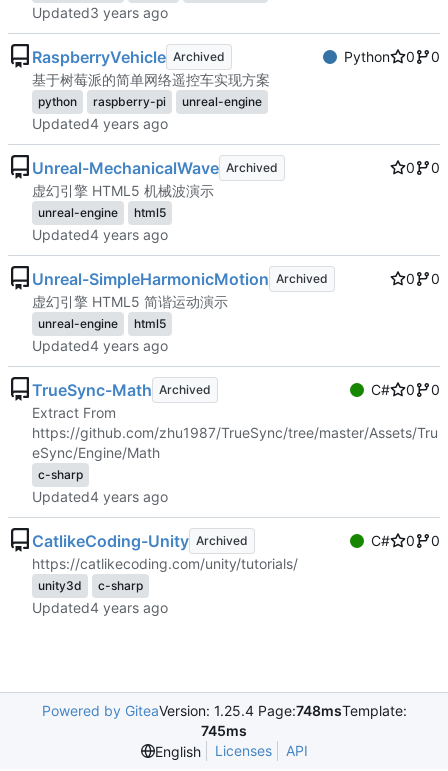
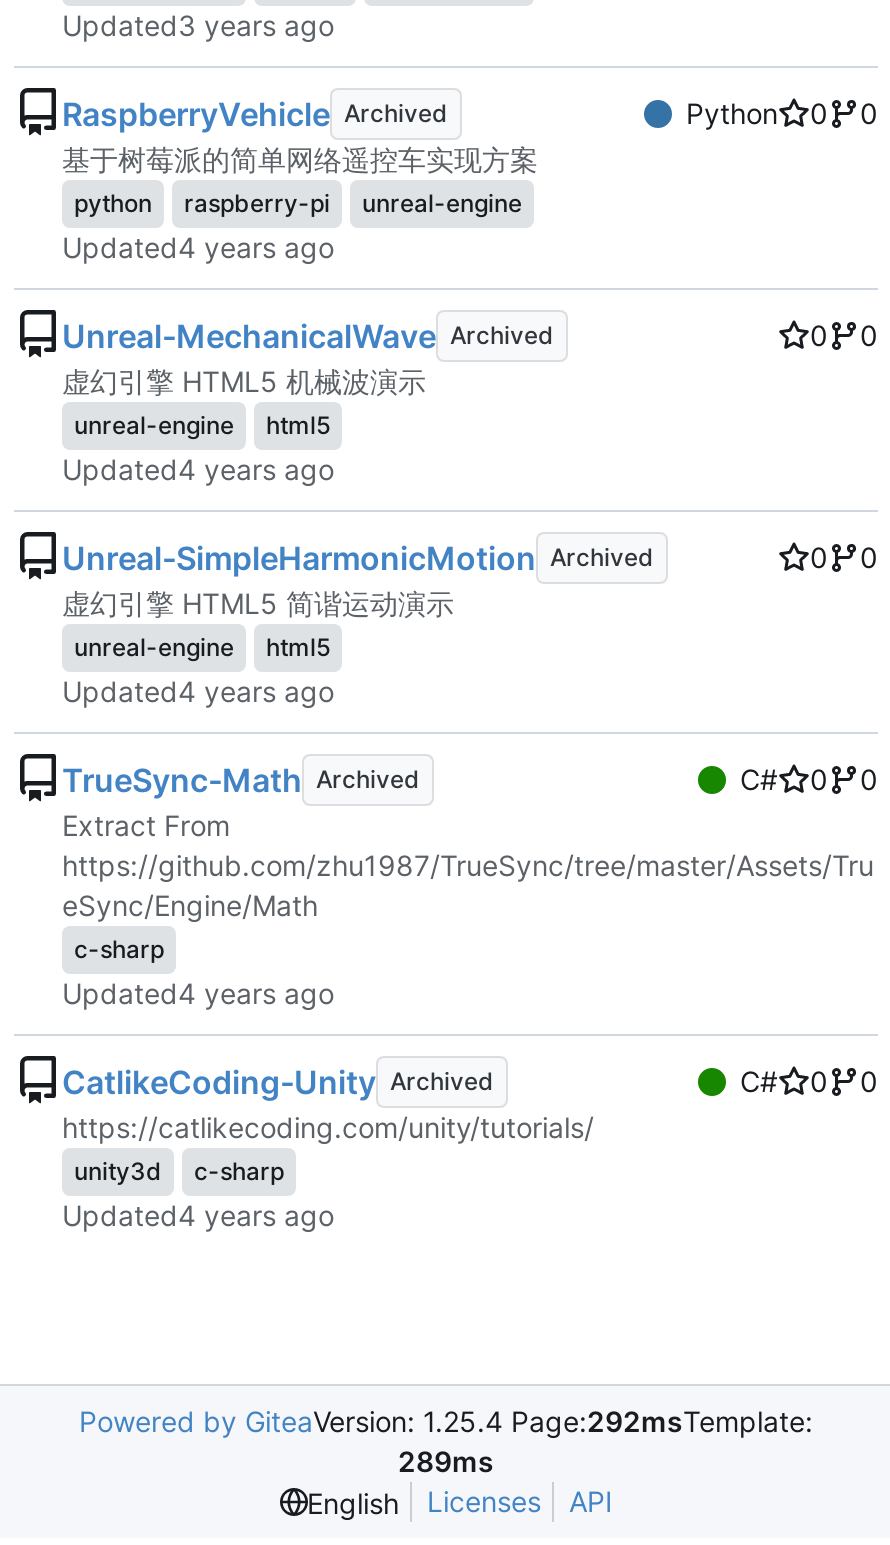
- Powered by GiteaVersion: 1.25.4 Page:748msTemplate:
- 745ms
+ Powered by GiteaVersion: 1.25.4 Page:292msTemplate:
+ 289ms
